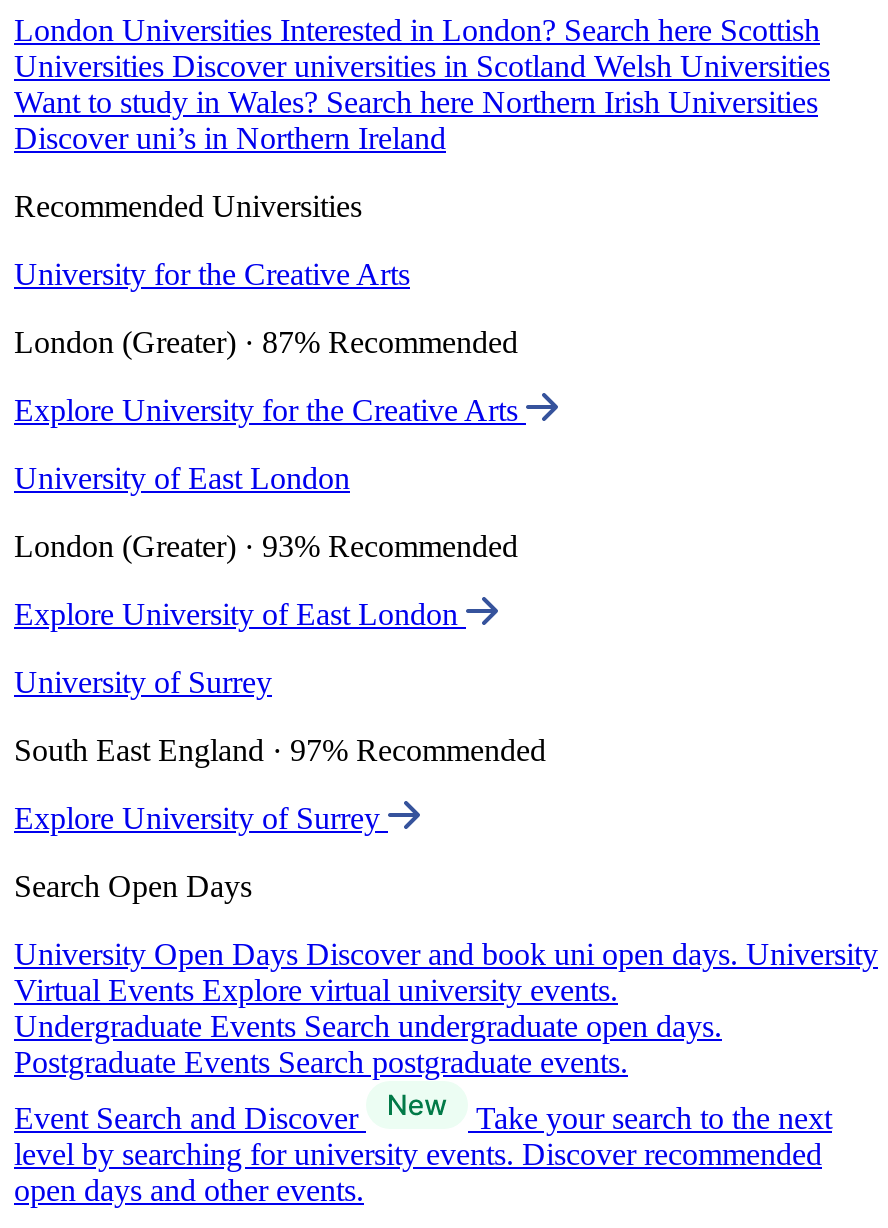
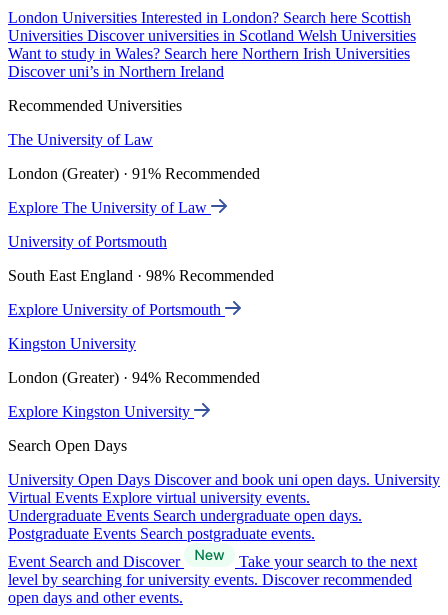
- University for the Creative Arts
+ The University of Law

- London (Greater) · 87% Recommended
+ London (Greater) · 91% Recommended

- Explore University for the Creative Arts
+ Explore The University of Law

- University of East London
+ University of Portsmouth

- London (Greater) · 93% Recommended
+ South East England · 98% Recommended

- Explore University of East London
+ Explore University of Portsmouth

- University of Surrey
+ Kingston University

- South East England · 97% Recommended
+ London (Greater) · 94% Recommended

- Explore University of Surrey
+ Explore Kingston University
